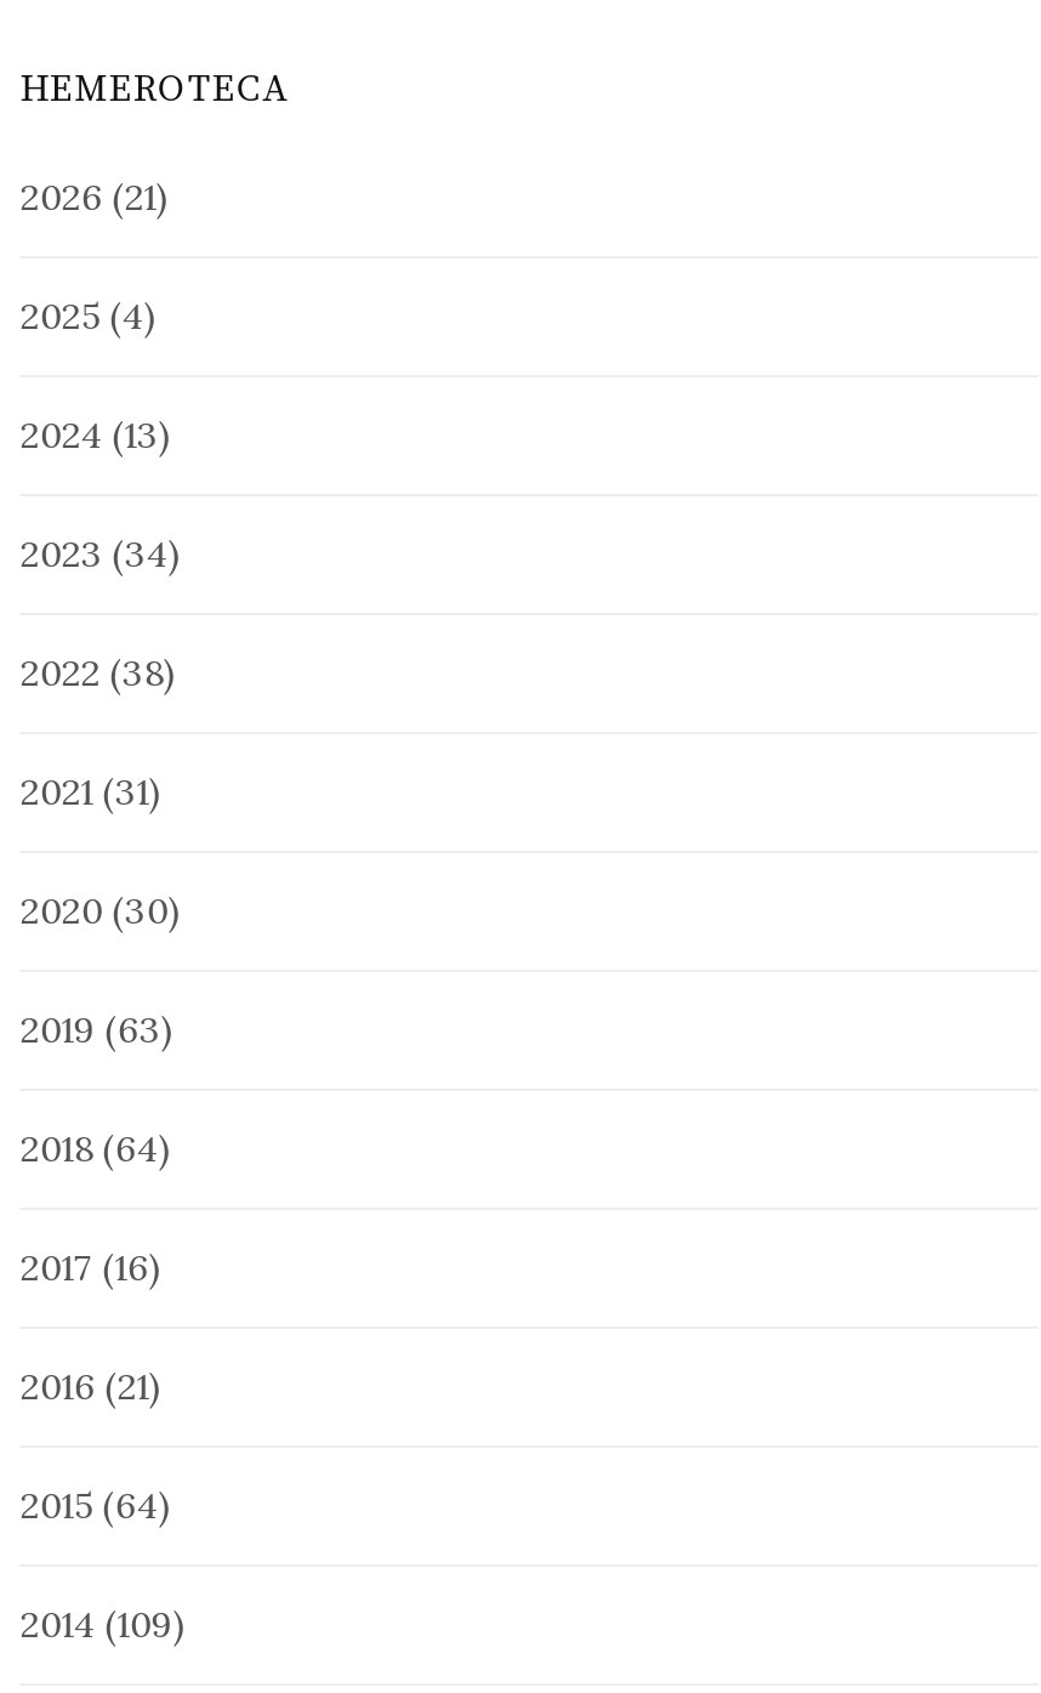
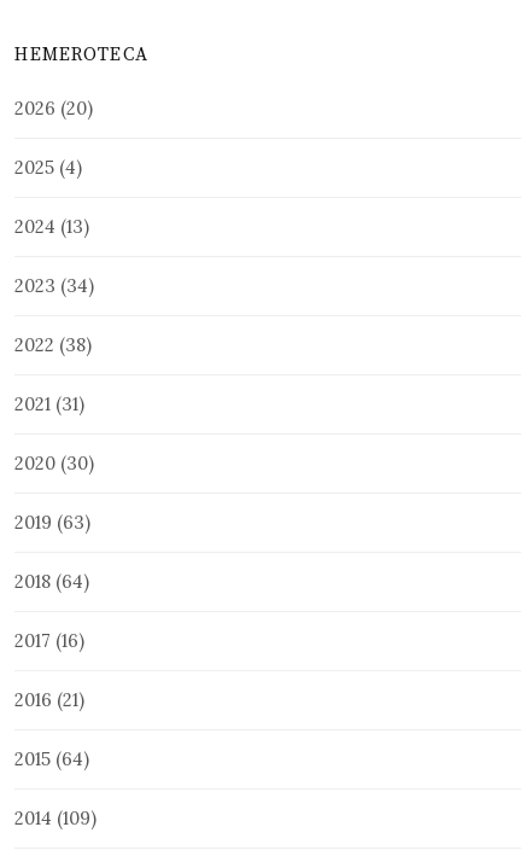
- 2026 (21)
+ 2026 (20)
